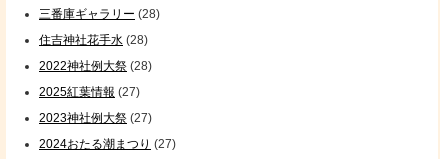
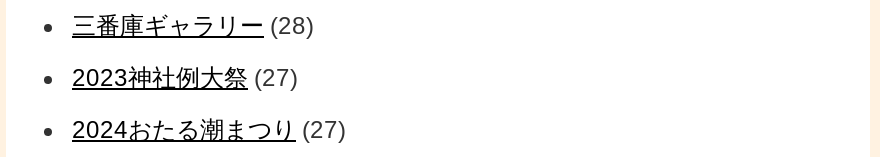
- 住吉神社花手水(28)
- 2022神社例大祭(28)
- 2025紅葉情報(27)
